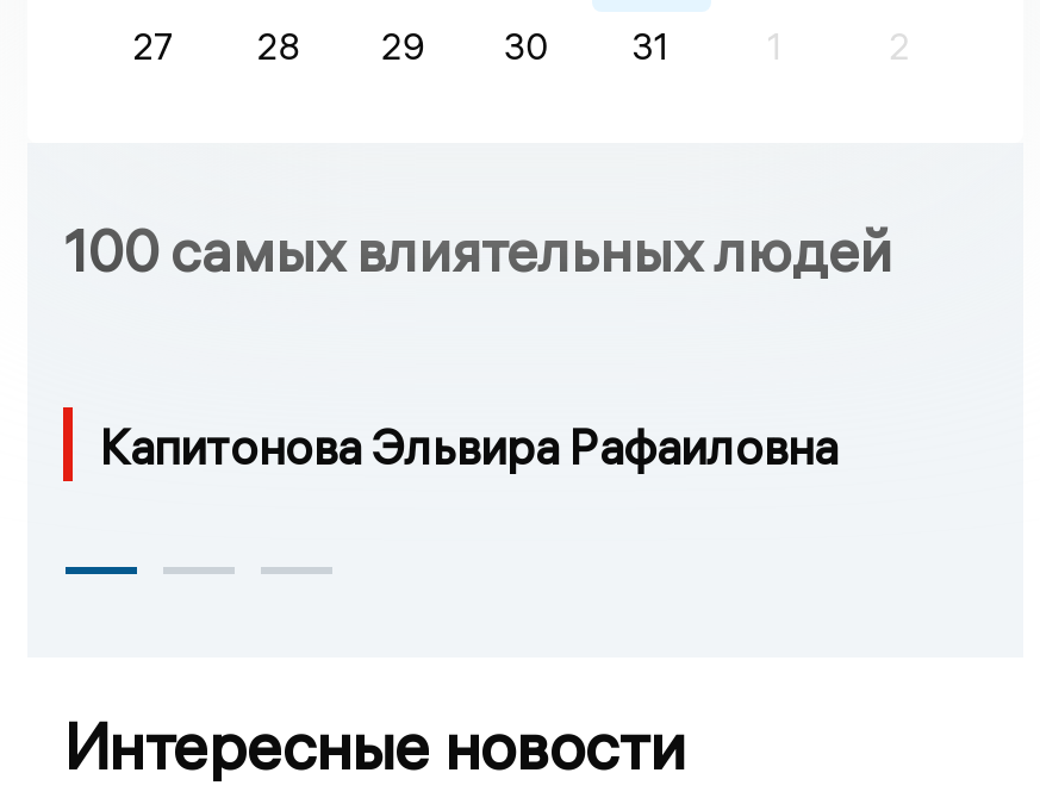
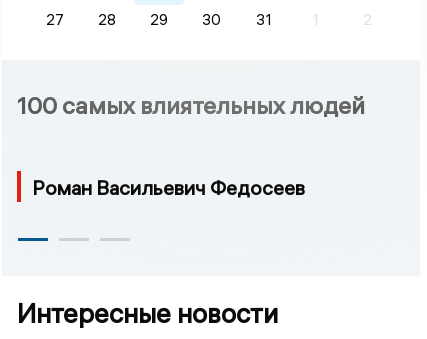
- Капитонова Эльвира Рафаиловна
+ Роман Васильевич Федосеев
